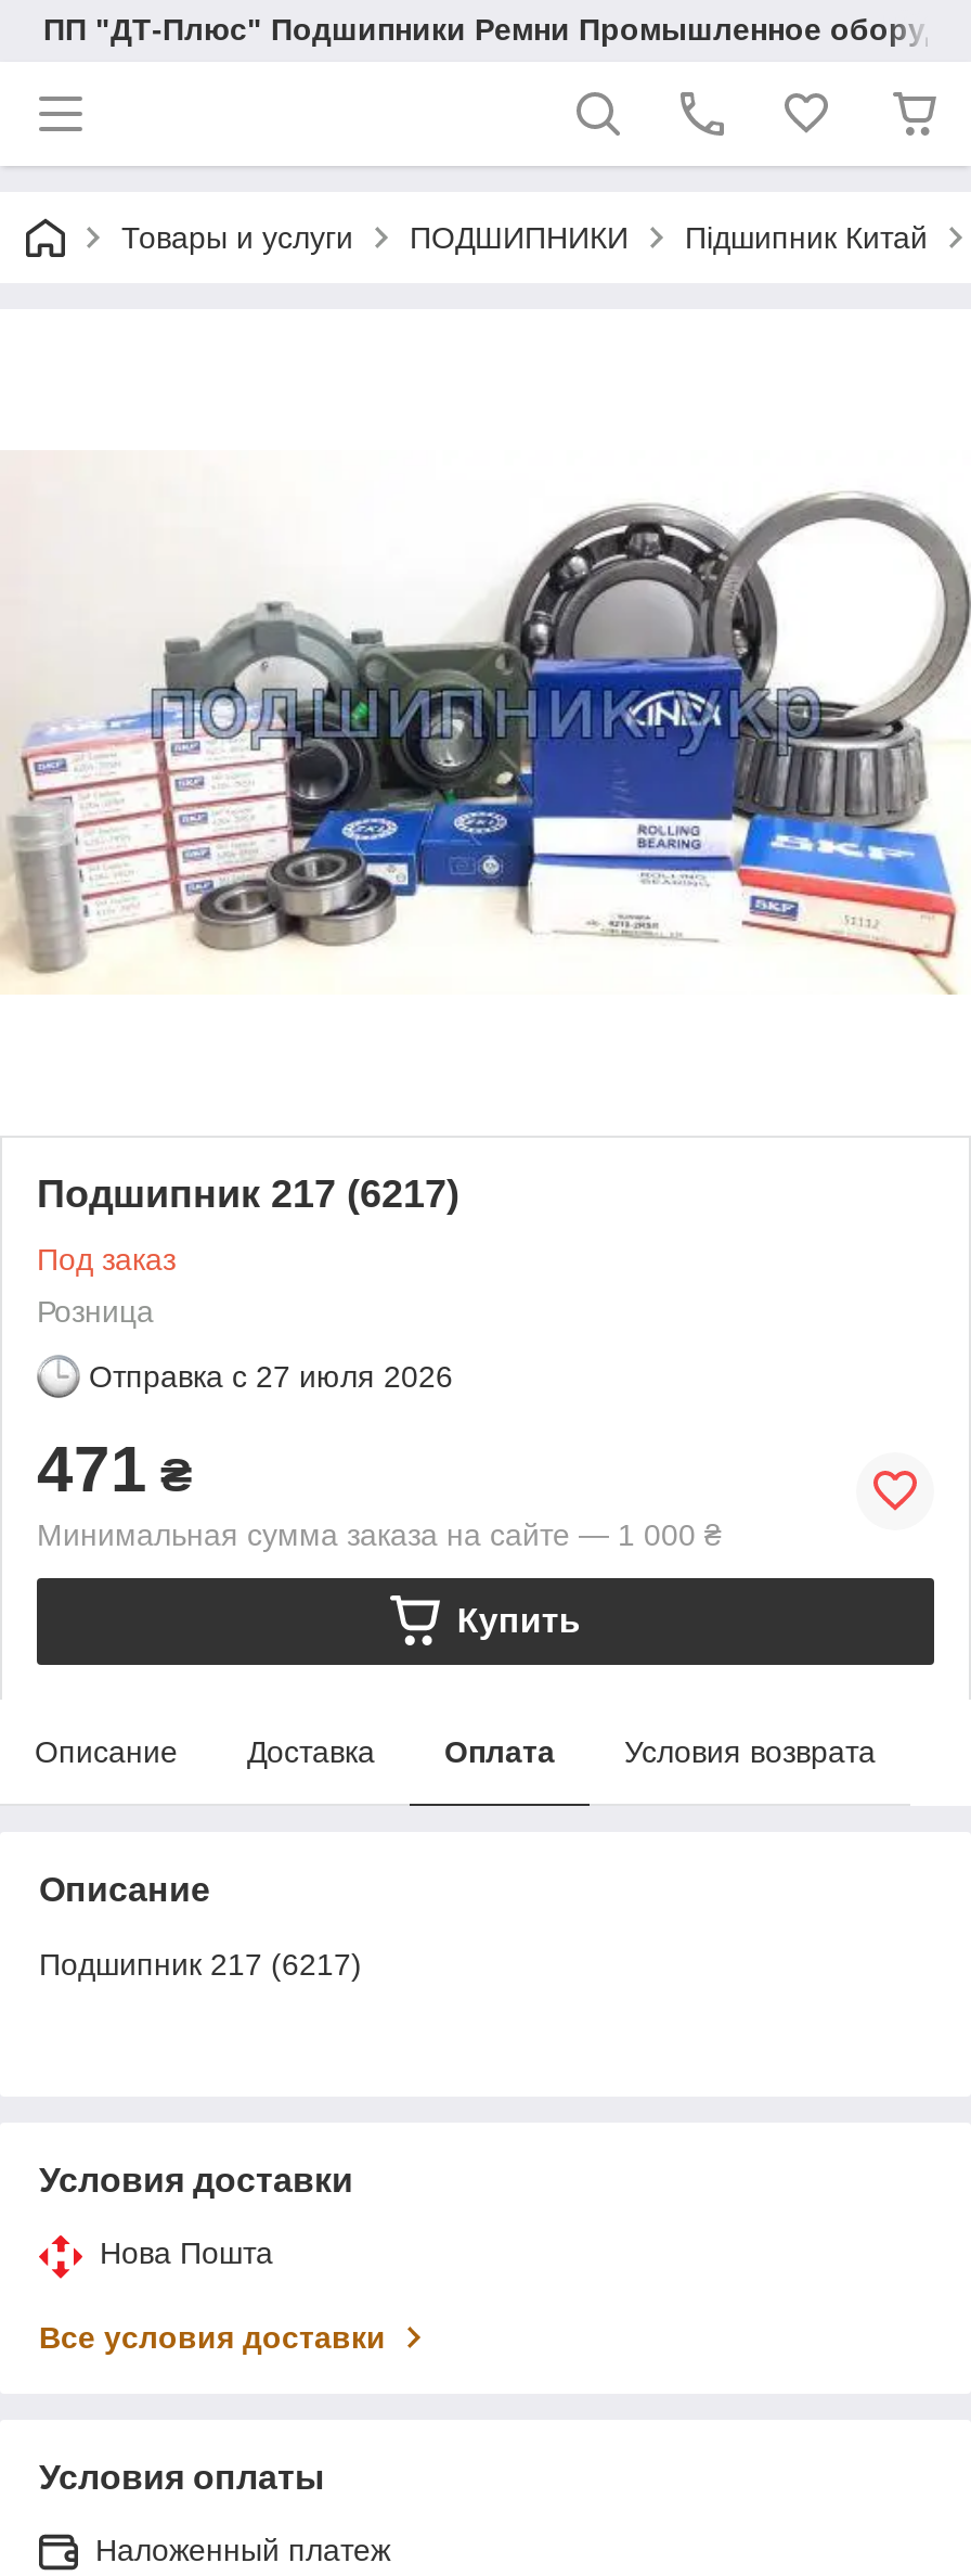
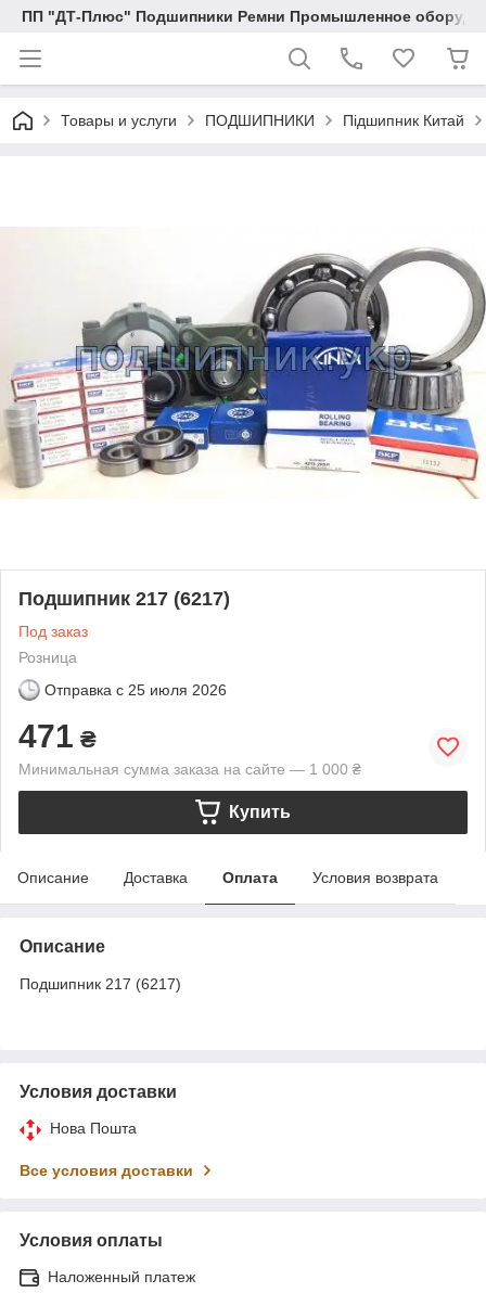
- Отправка с 27 июля 2026
+ Отправка с 25 июля 2026
